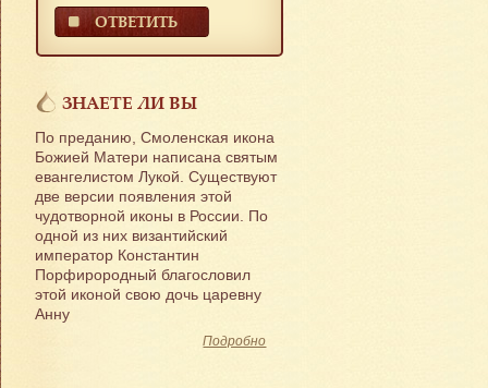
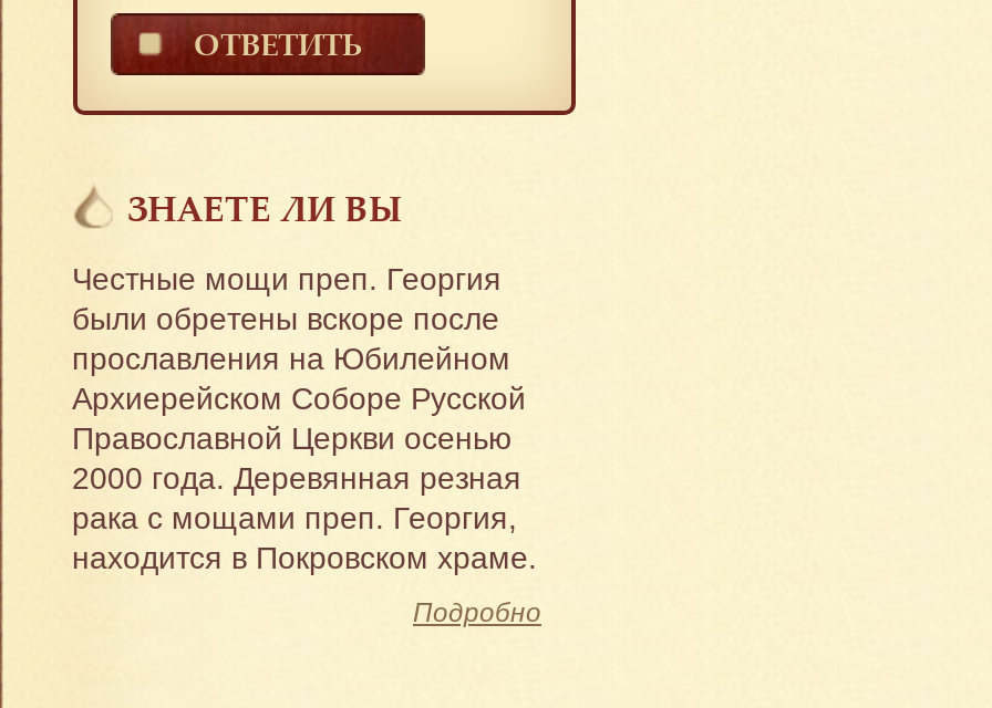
- По преданию, Смоленская икона
- Божией Матери написана святым
- евангелистом Лукой. Существуют
- две версии появления этой
- чудотворной иконы в России. По
- одной из них византийский
- император Константин
- Порфирородный благословил
- этой иконой свою дочь царевну
- Анну
+ Честные мощи преп. Георгия
+ были обретены вскоре после
+ прославления на Юбилейном
+ Архиерейском Соборе Русской
+ Православной Церкви осенью
+ 2000 года. Деревянная резная
+ рака с мощами преп. Георгия,
+ находится в Покровском храме.
